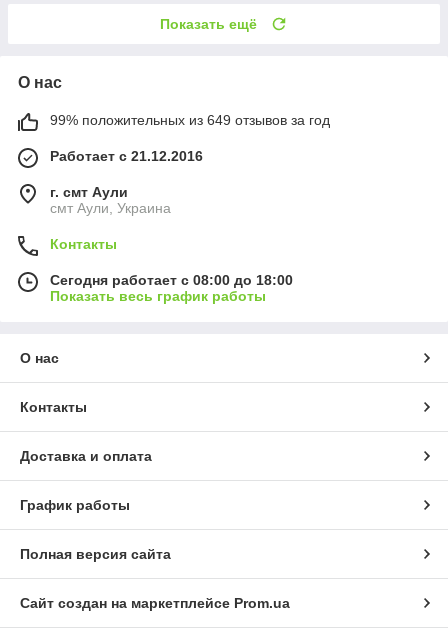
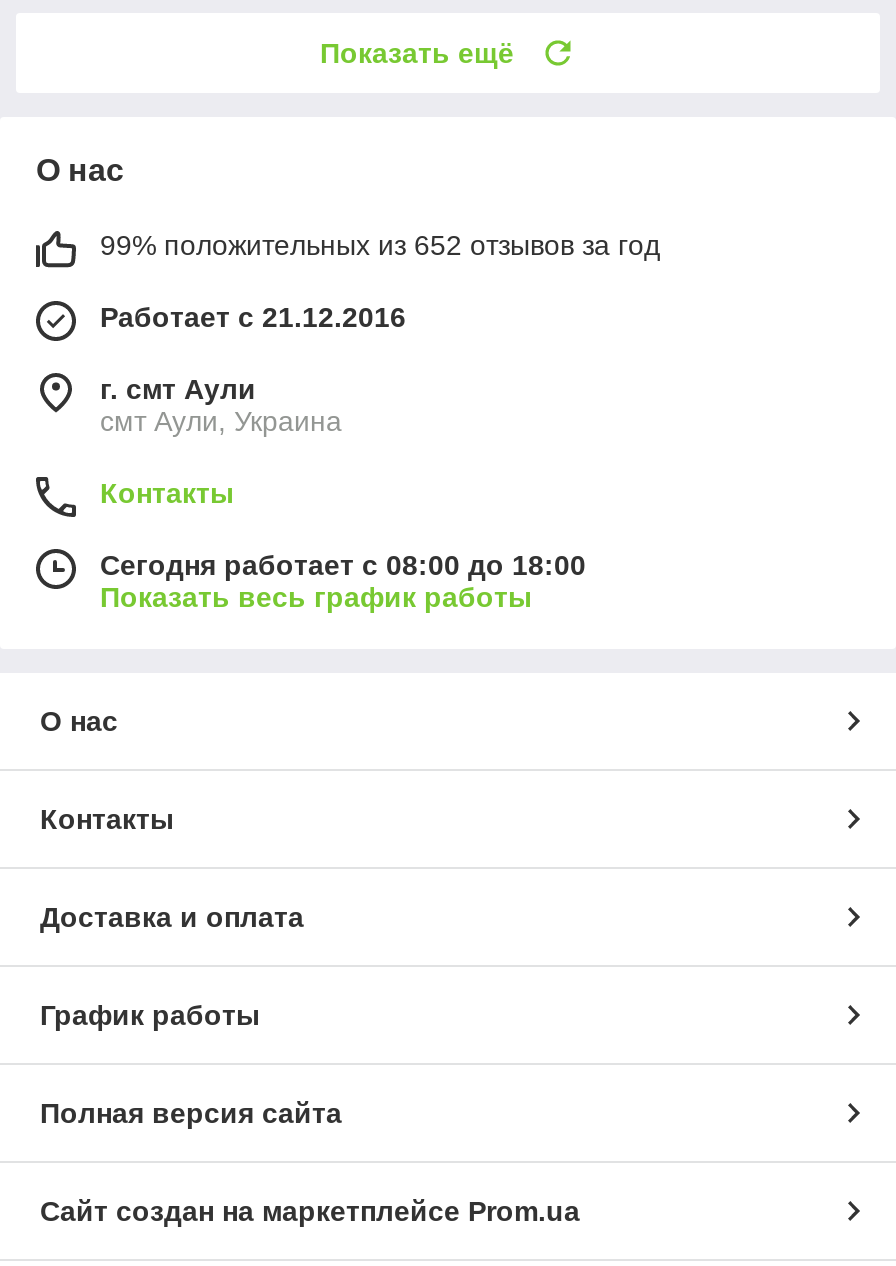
- 99% положительных из 649 отзывов за год
+ 99% положительных из 652 отзывов за год
